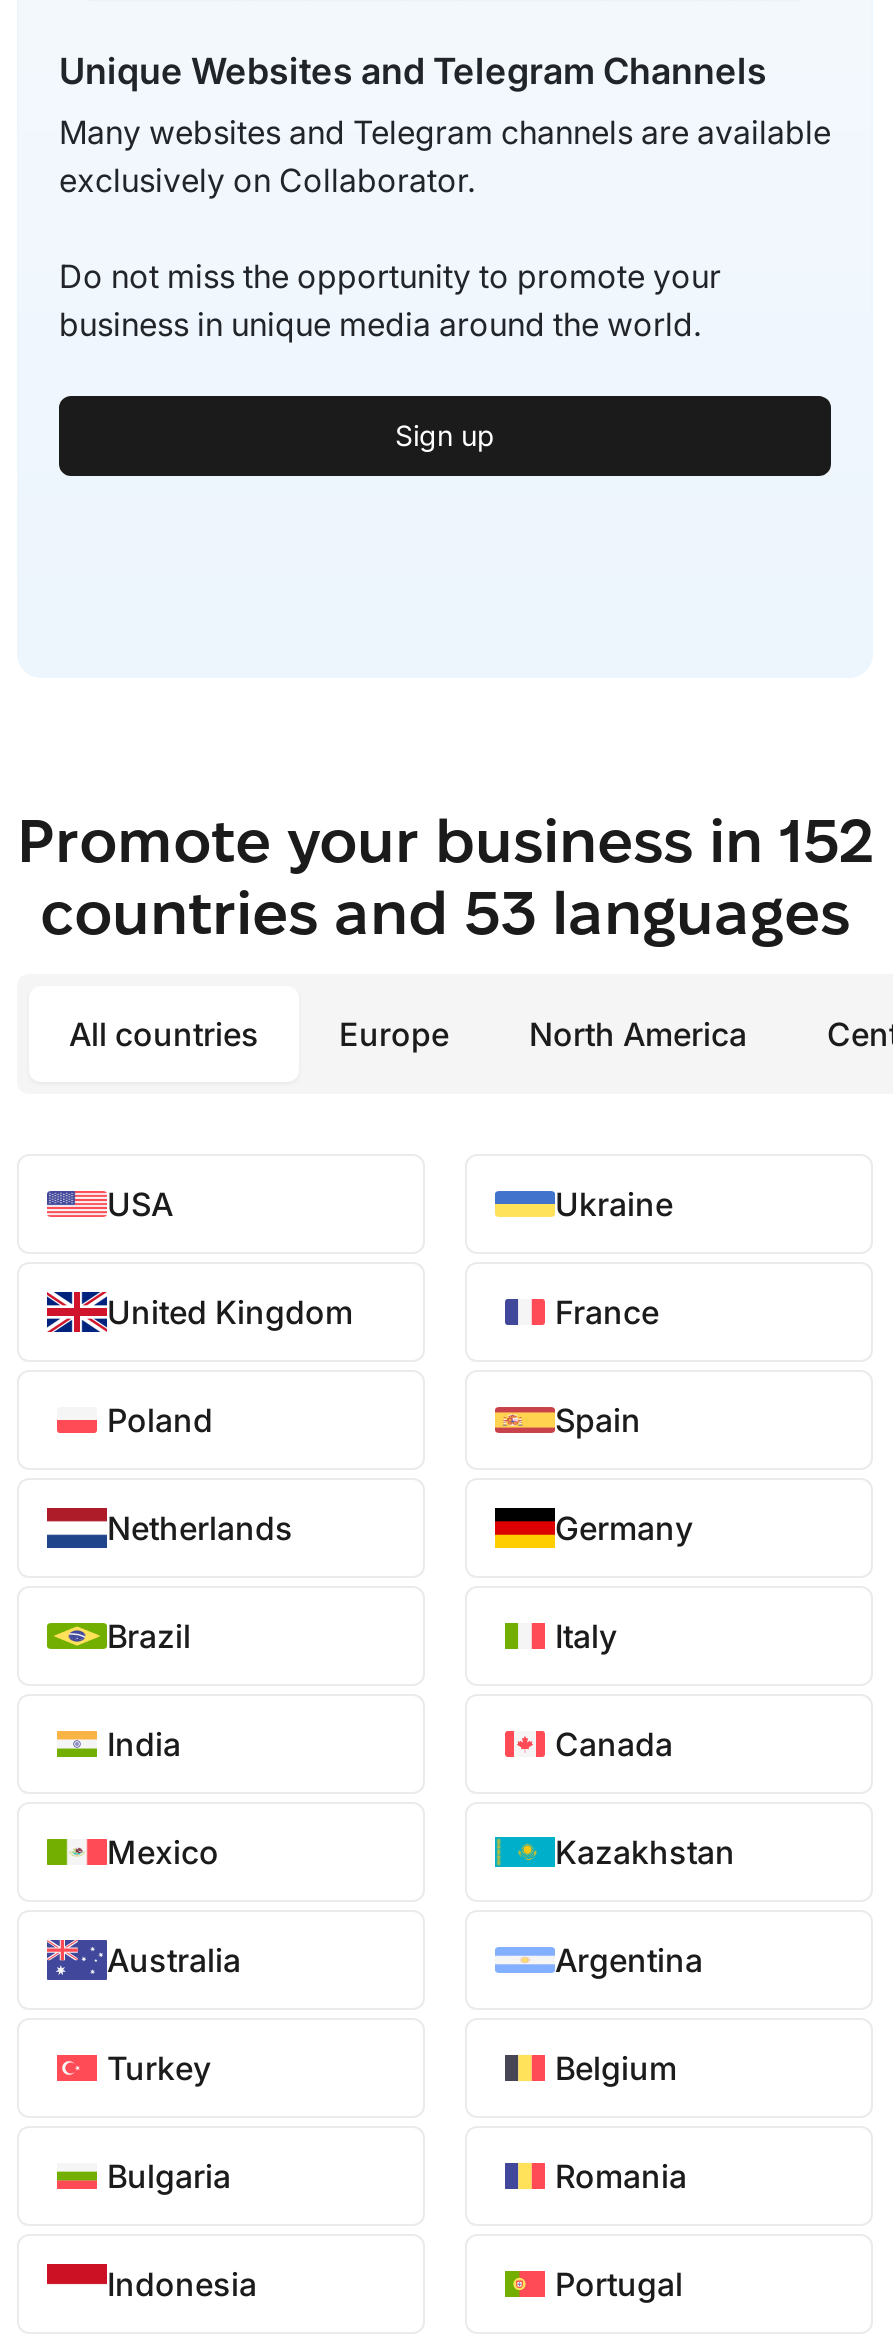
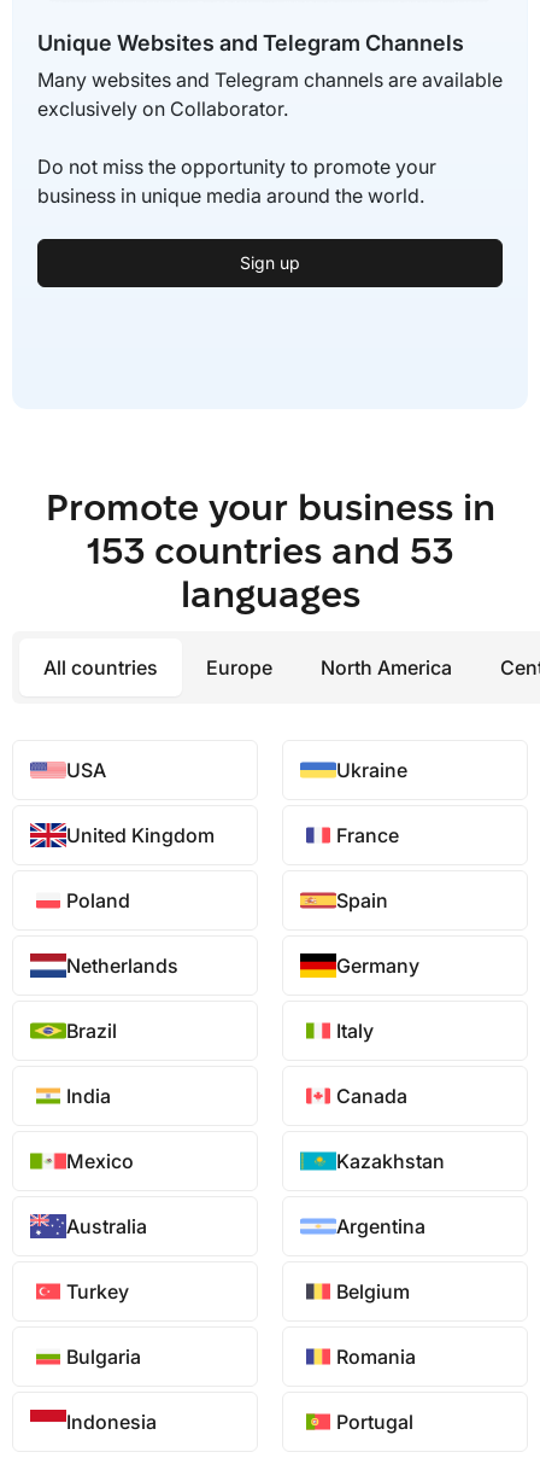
- Promote your business in 152
- countries and 53 languages
+ Promote your business in
+ 153 countries and 53
+ languages
